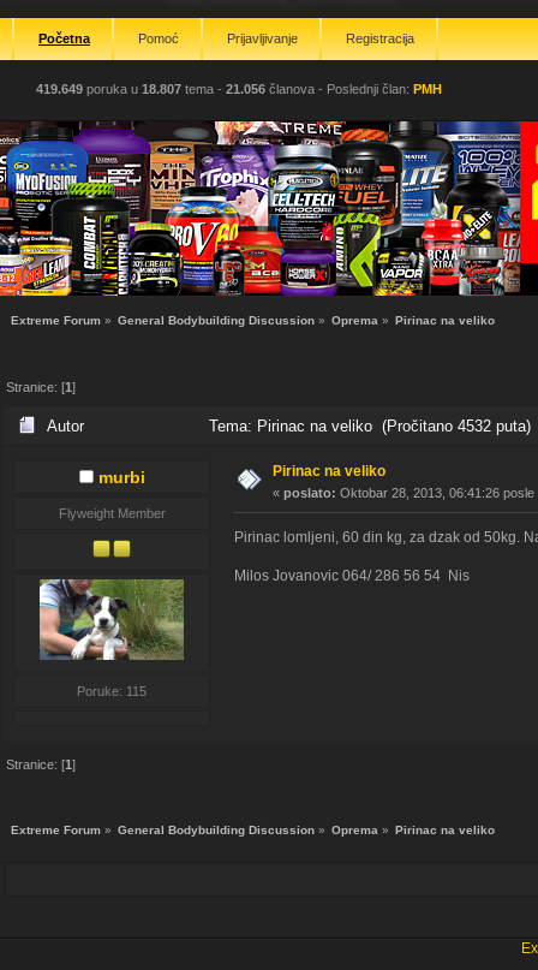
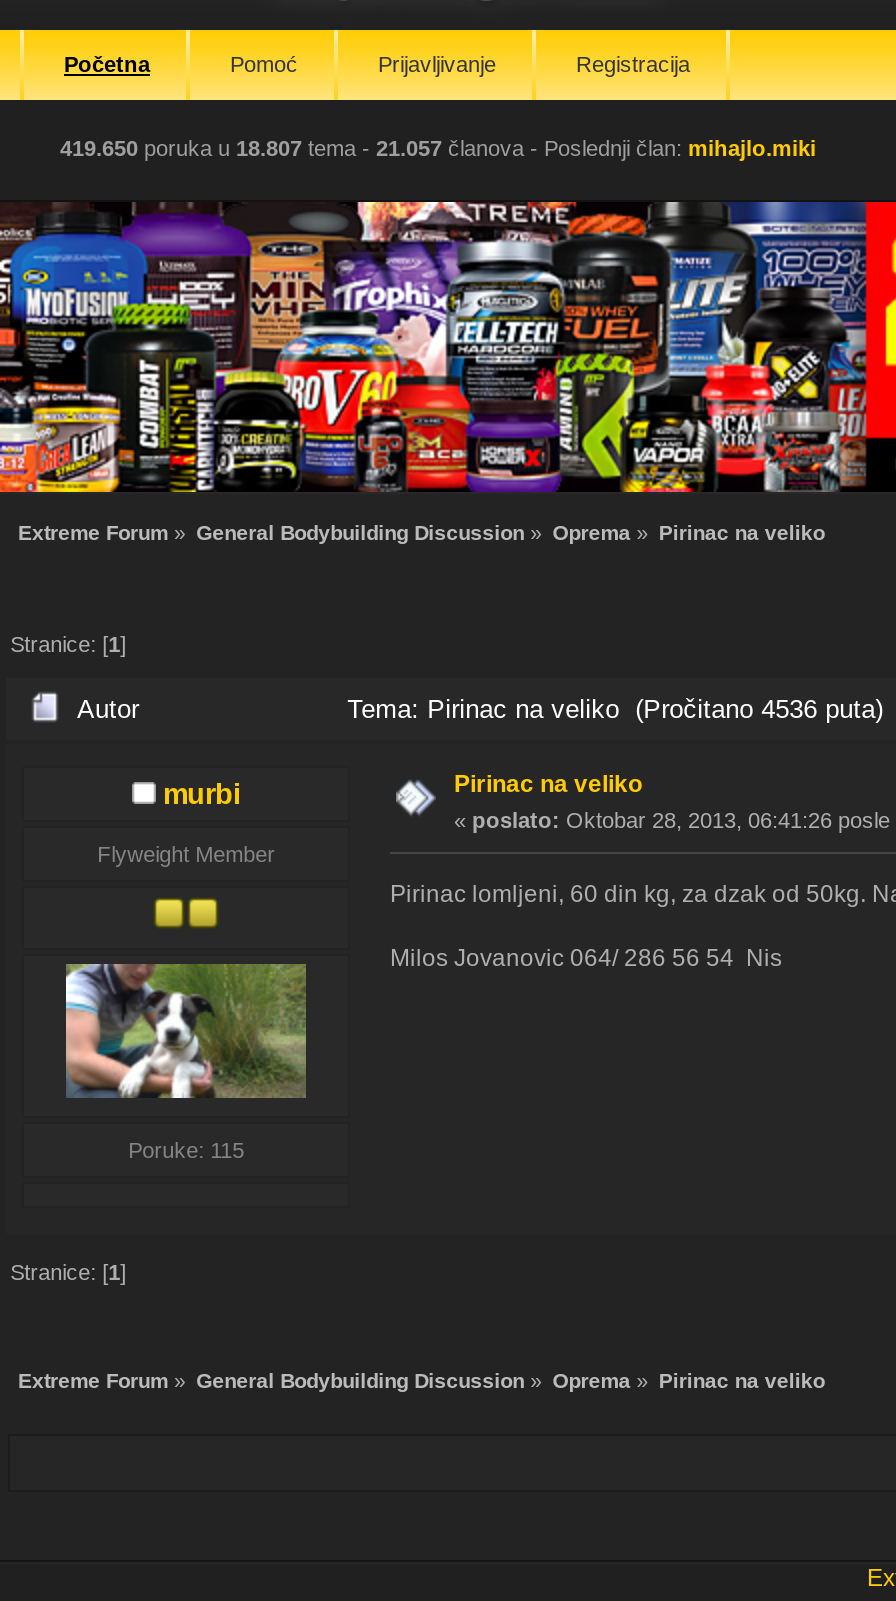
- 419.649 poruka u 18.807 tema - 21.056 članova - Poslednji član: PMH
+ 419.650 poruka u 18.807 tema - 21.057 članova - Poslednji član: mihajlo.miki

- Tema: Pirinac na veliko (Pročitano 4532 puta)
+ Tema: Pirinac na veliko (Pročitano 4536 puta)
